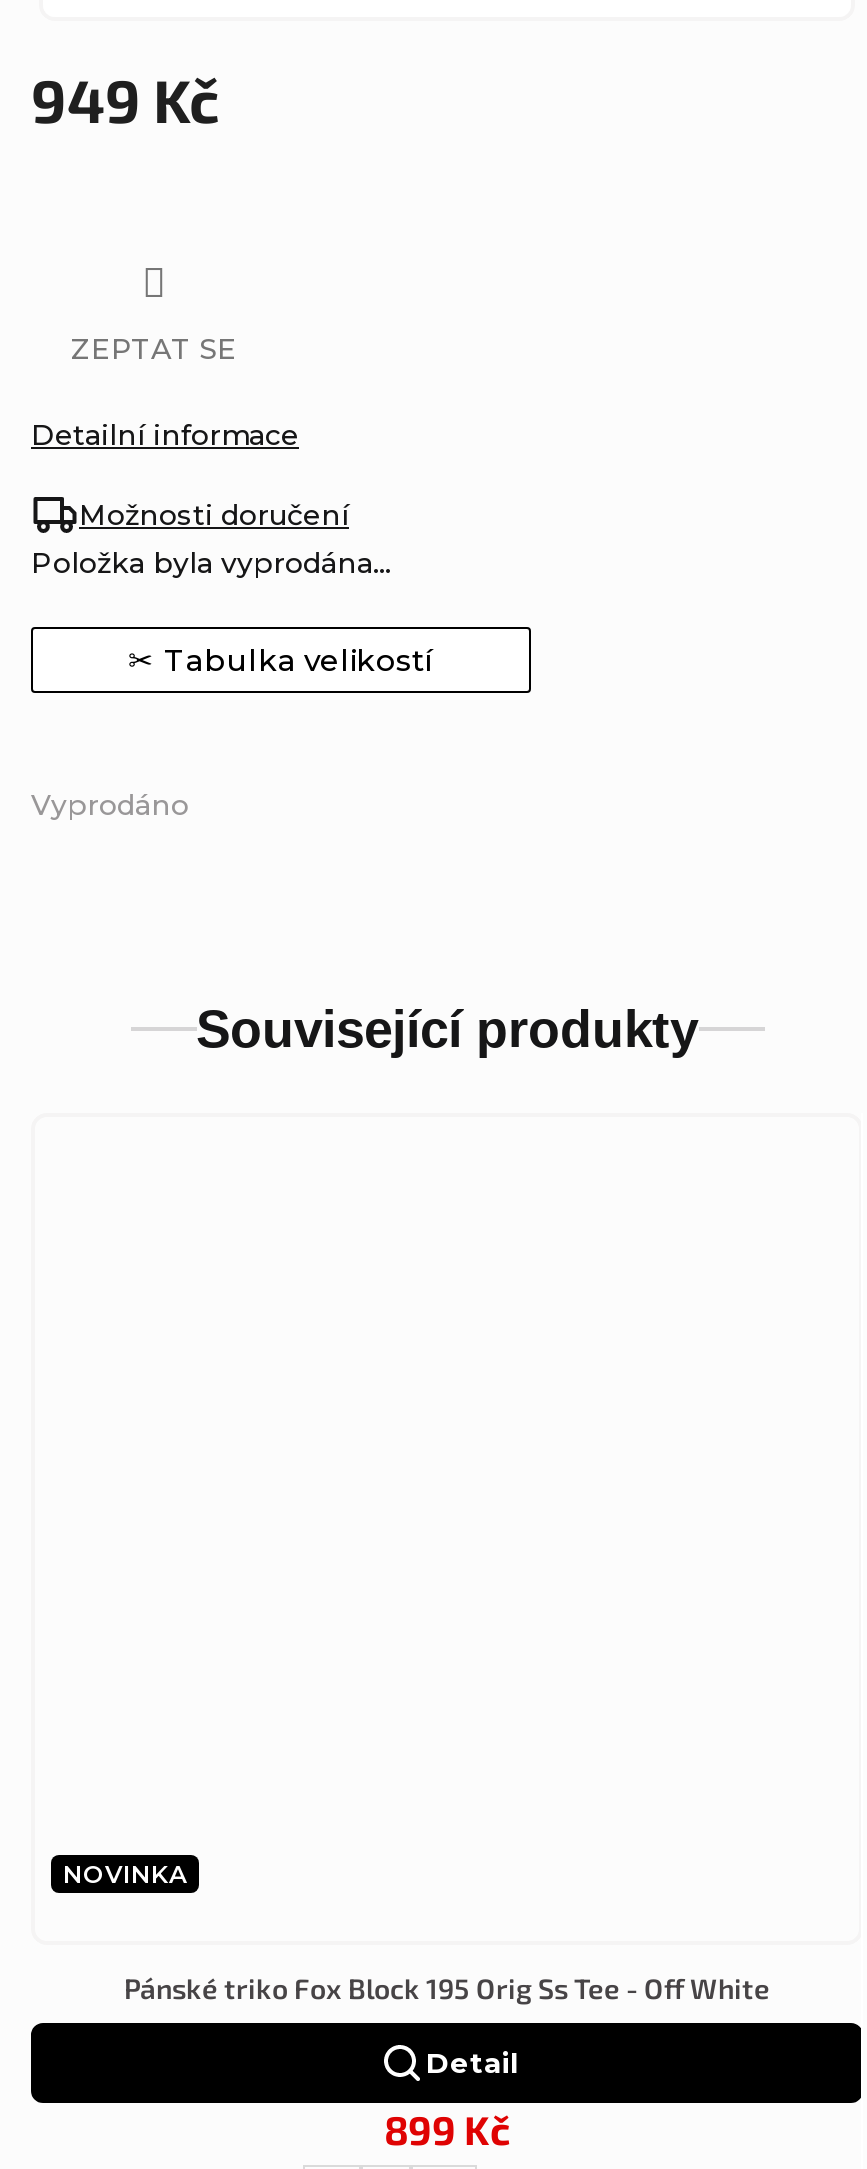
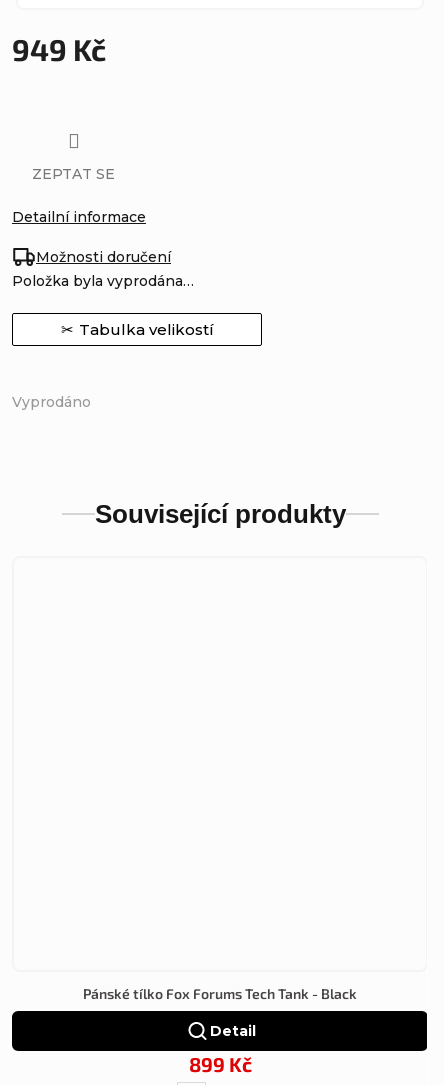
- NOVINKA
- Pánské triko Fox Block 195 Orig Ss Tee - Off White
+ Pánské tílko Fox Forums Tech Tank - Black
